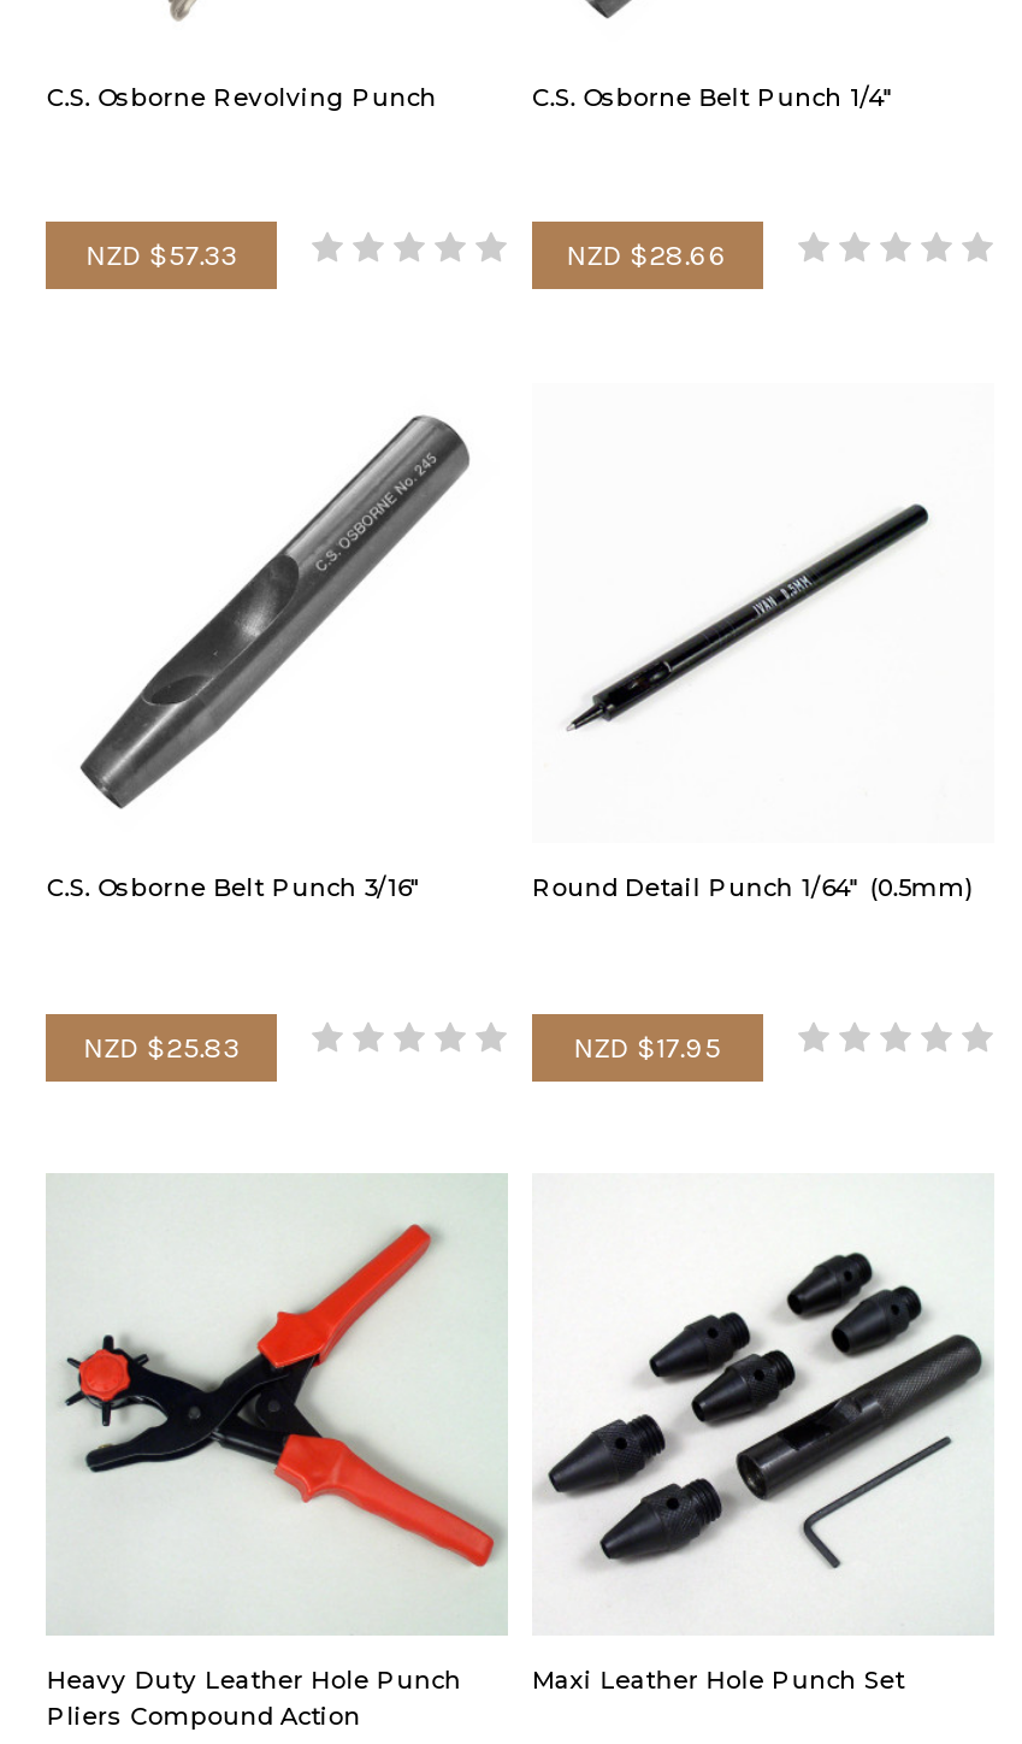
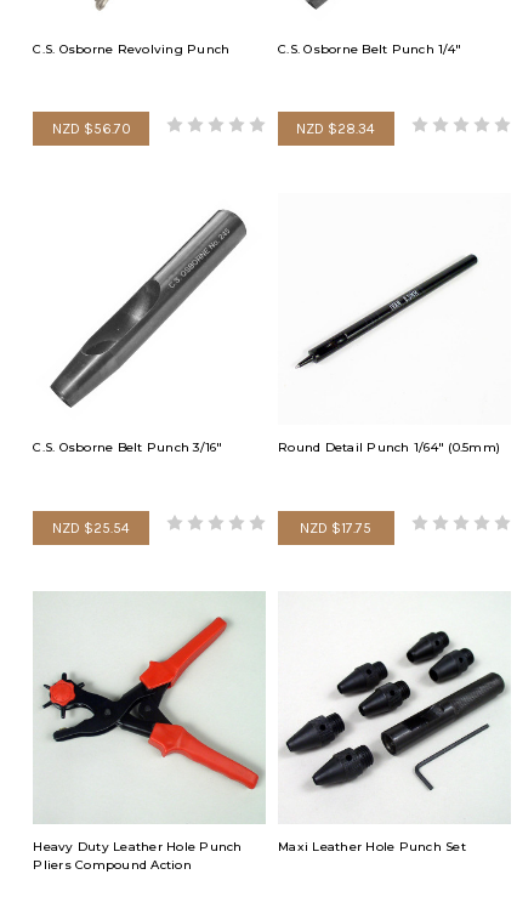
- NZD $57.33
+ NZD $56.70

- NZD $28.66
+ NZD $28.34

- NZD $25.83
+ NZD $25.54

- NZD $17.95
+ NZD $17.75
